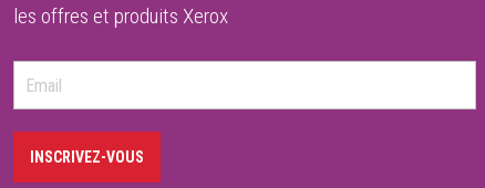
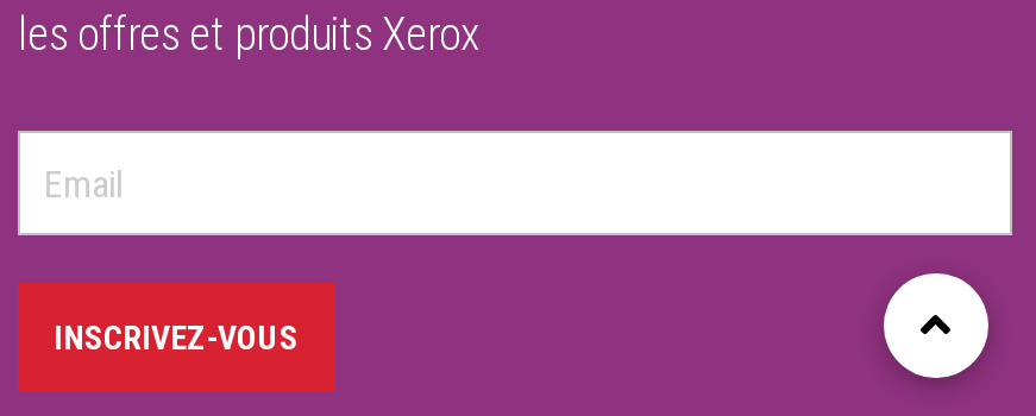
+ [image]
